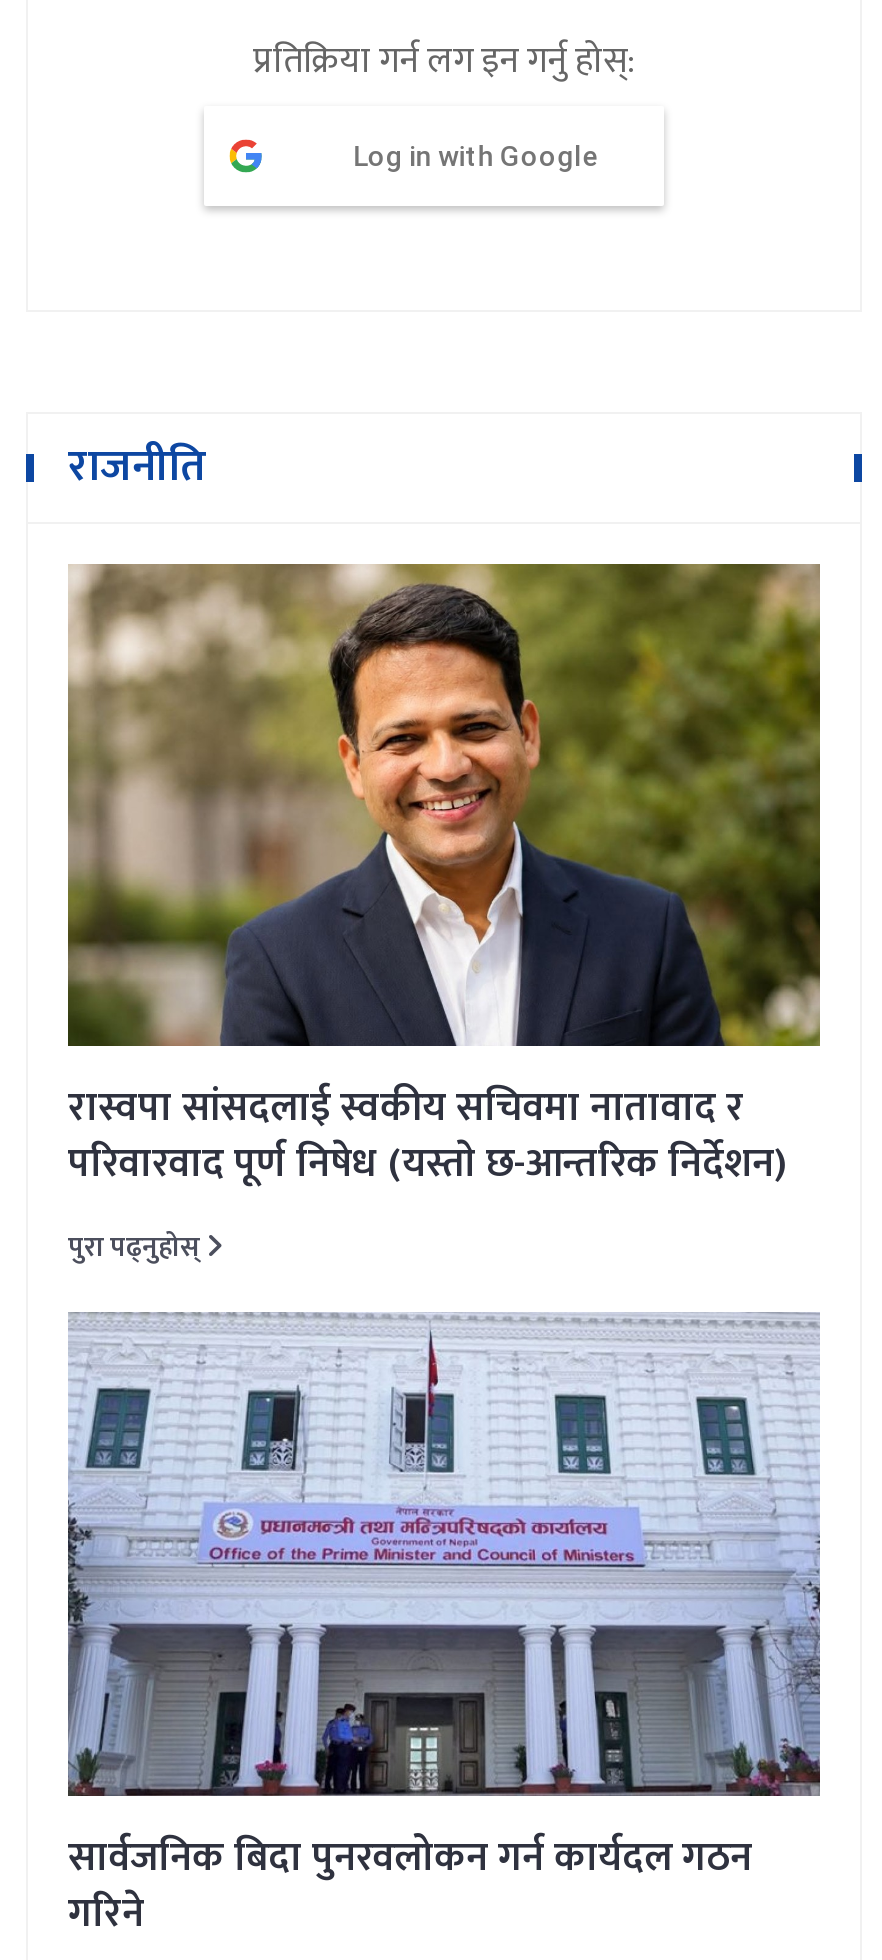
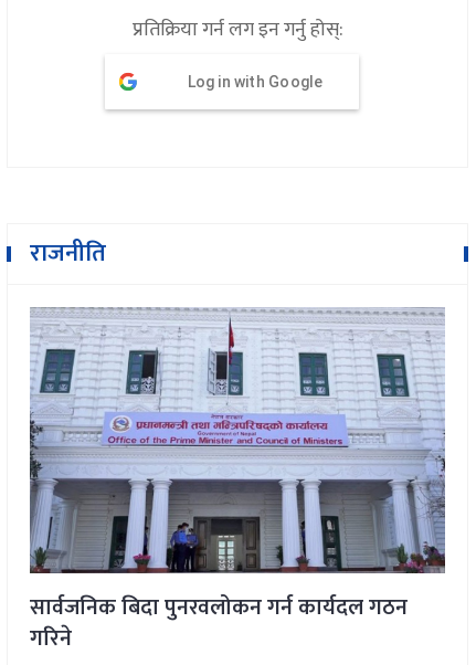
- [image]
- रास्वपा सांसदलाई स्वकीय सचिवमा नातावाद र
- परिवारवाद पूर्ण निषेध (यस्ताे छ-आन्तरिक निर्देशन)
- पुरा पढ्नुहोस्
